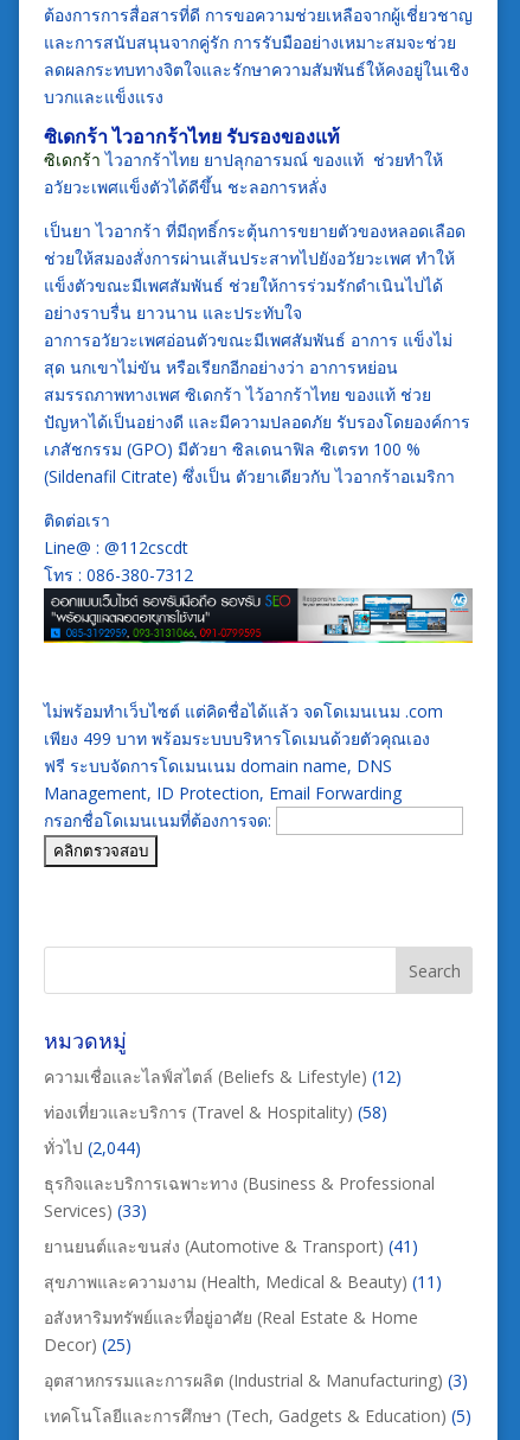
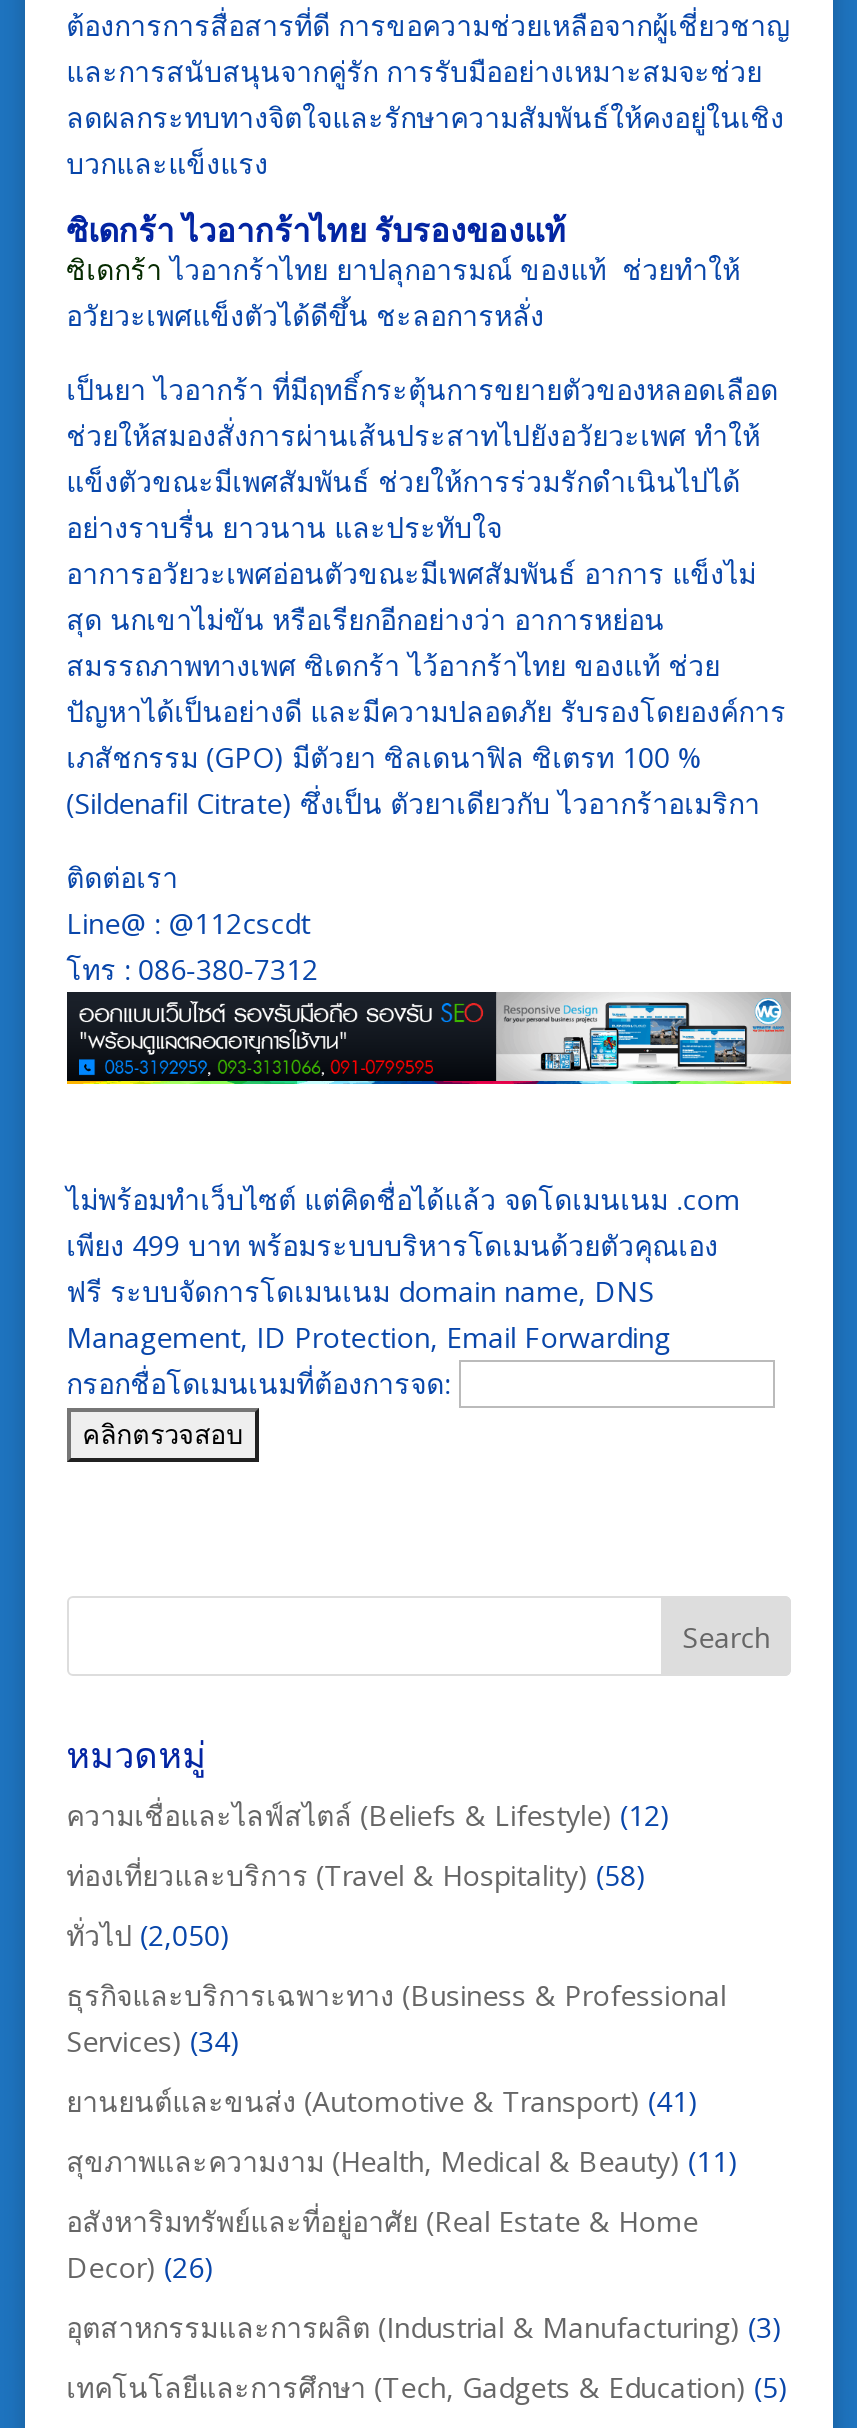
- ทั่วไป(2,044)
+ ทั่วไป(2,050)

- Services) (33)
+ Services) (34)

- Decor) (25)
+ Decor) (26)
